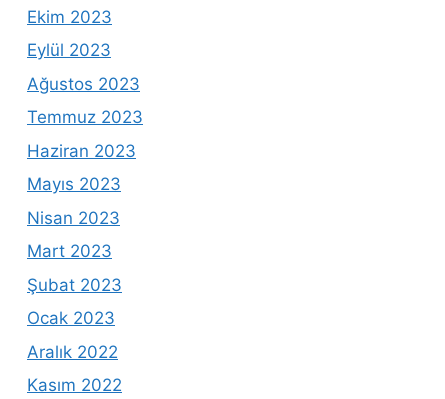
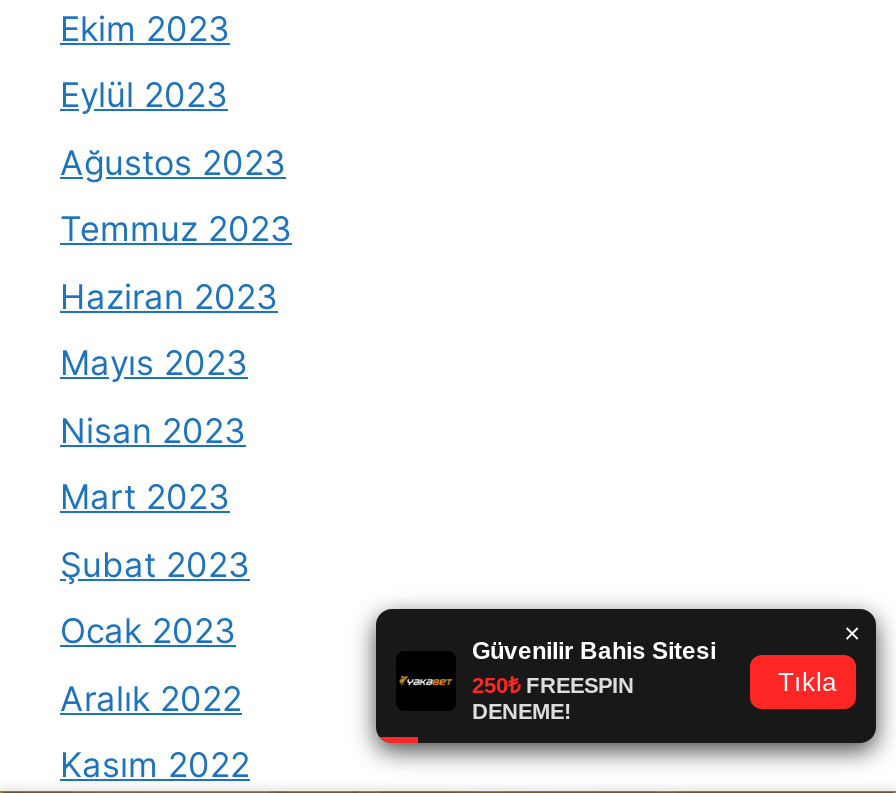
+ [image]
